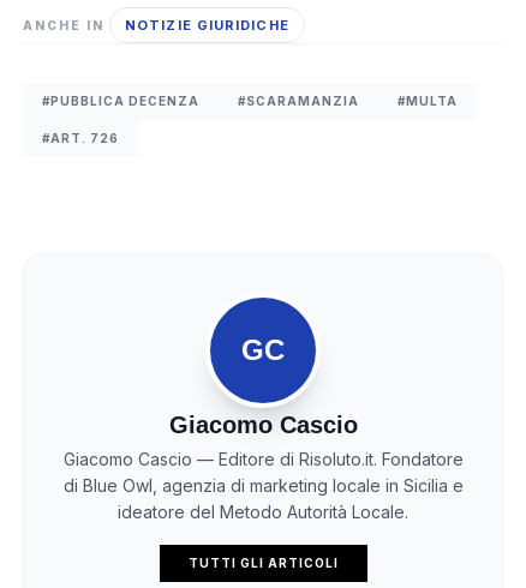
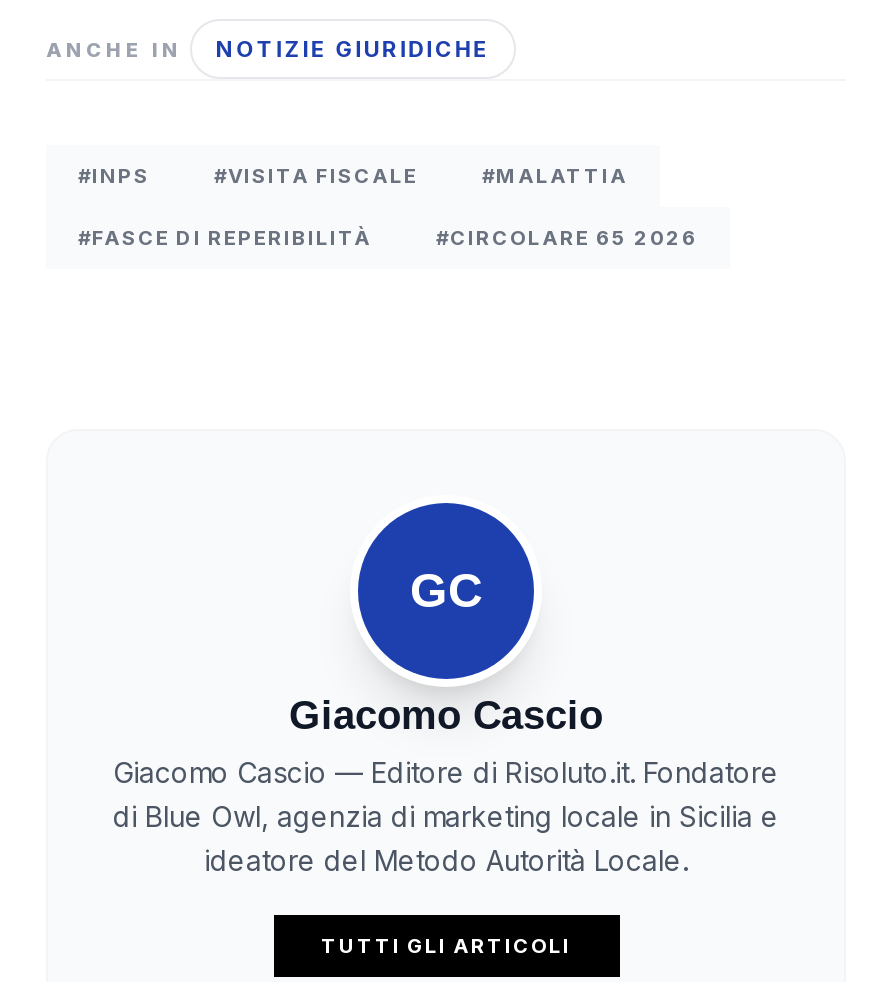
- #PUBBLICA DECENZA
- #SCARAMANZIA
- #MULTA
+ #INPS
+ #VISITA FISCALE
+ #MALATTIA

- #ART. 726
+ #FASCE DI REPERIBILITÀ
+ #CIRCOLARE 65 2026
